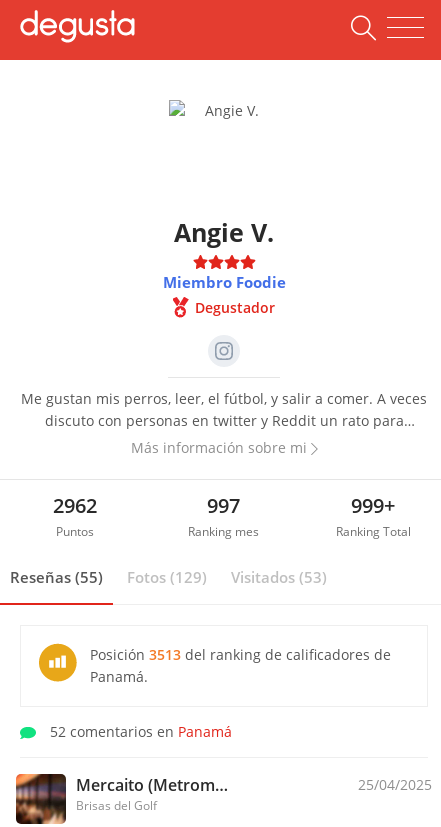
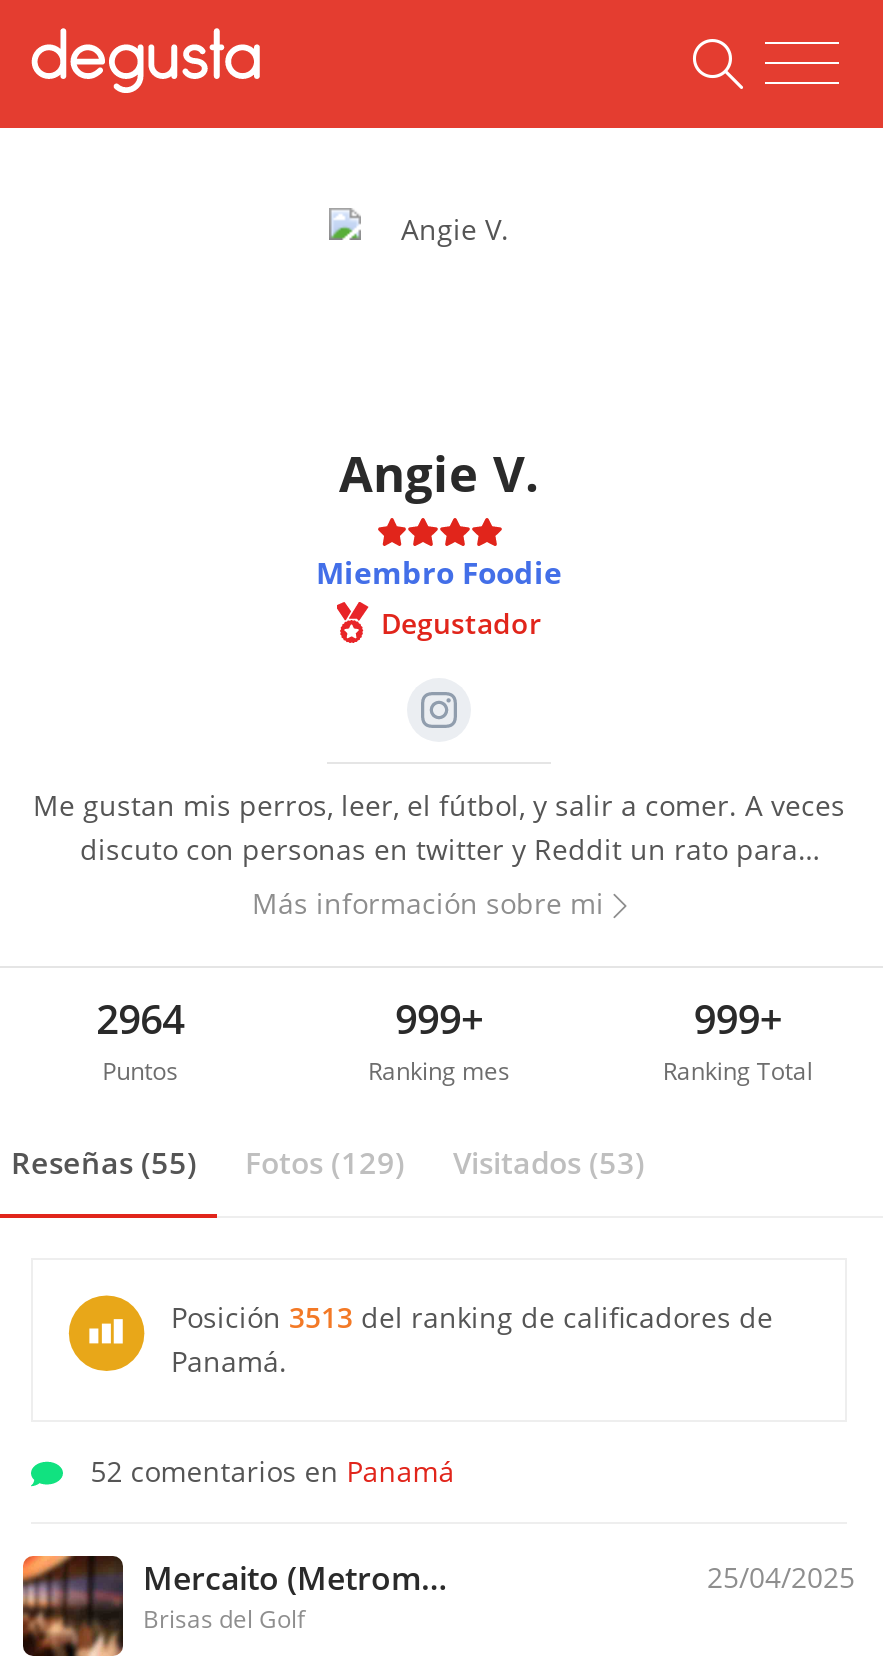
- 2962
+ 2964

- 997
+ 999+
